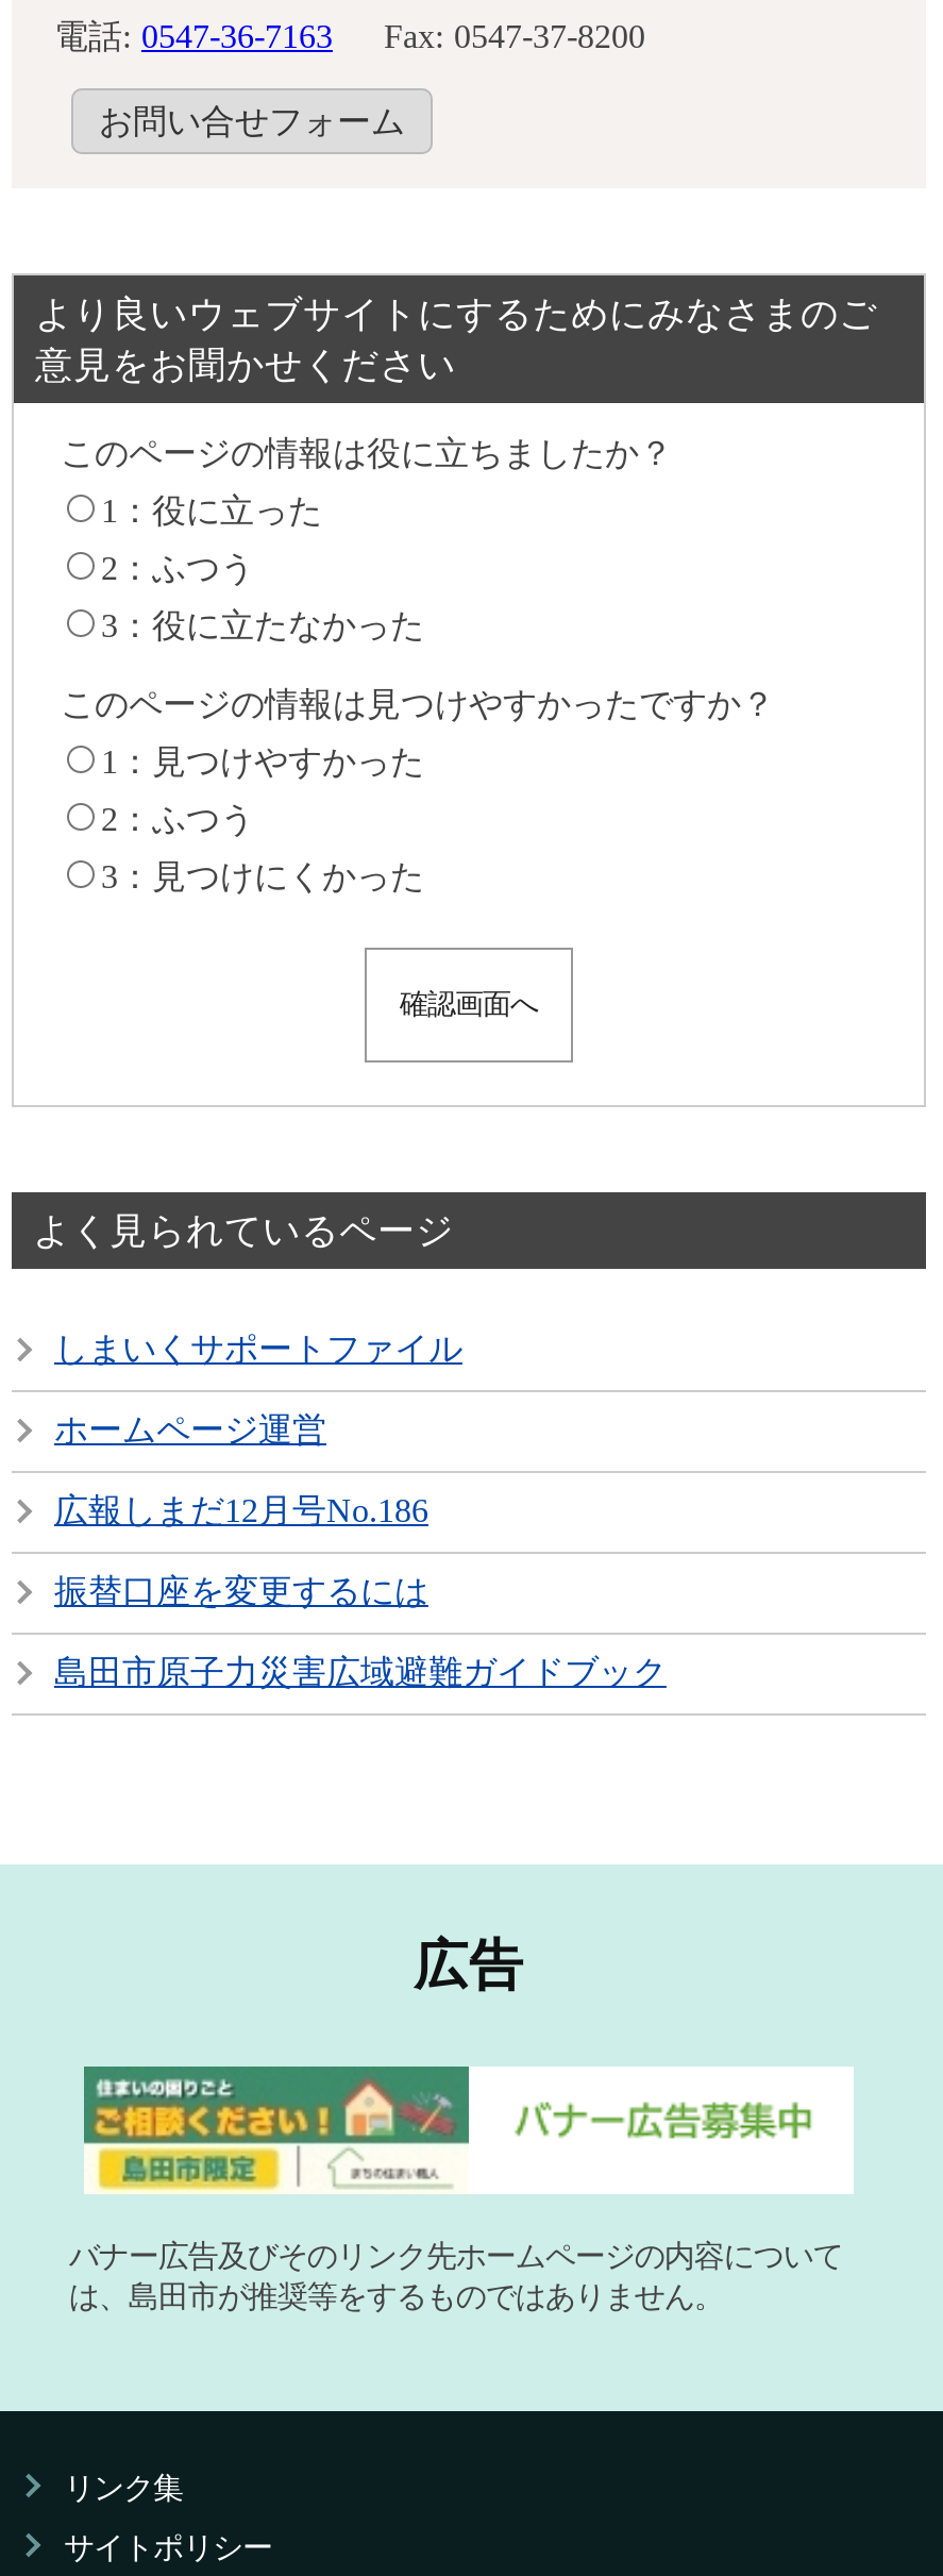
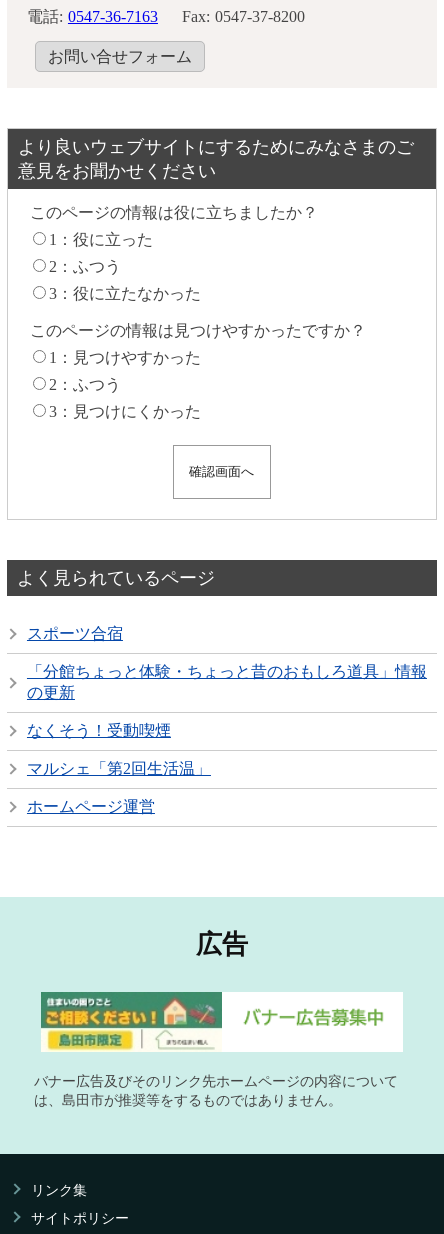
- しまいくサポートファイル
+ スポーツ合宿
+ 「分館ちょっと体験・ちょっと昔のおもしろ道具」情報
+ の更新
+ なくそう！受動喫煙
+ マルシェ「第2回生活温」

moved down: ホームページ運営

- 広報しまだ12月号No.186
- 振替口座を変更するには
- 島田市原子力災害広域避難ガイドブック
